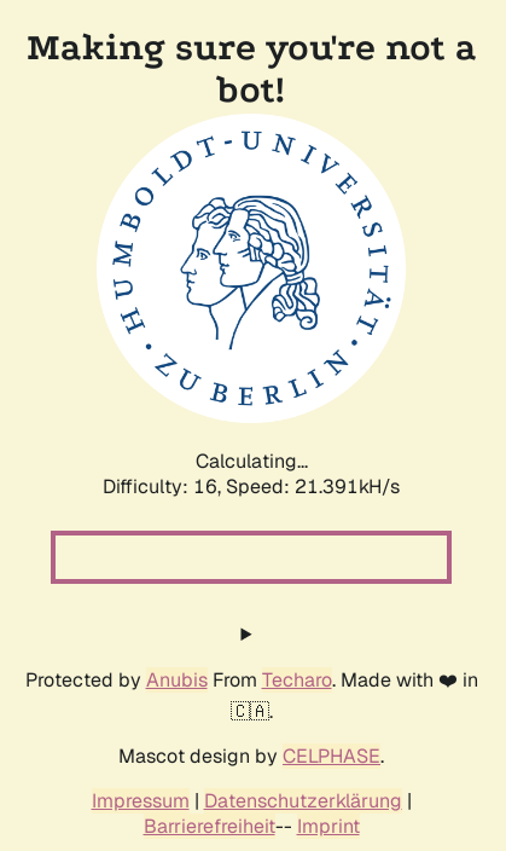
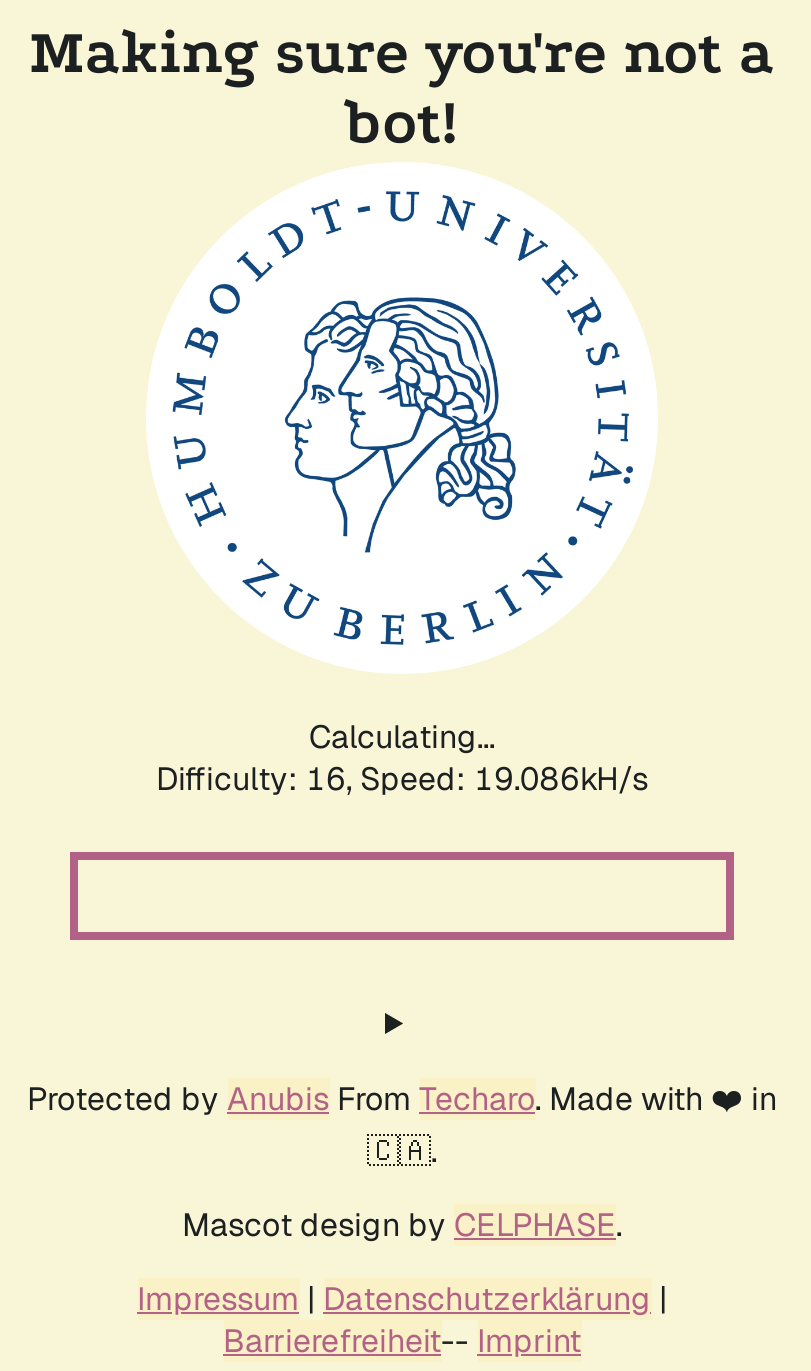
- Difficulty: 16, Speed: 21.391kH/s
+ Difficulty: 16, Speed: 19.086kH/s
